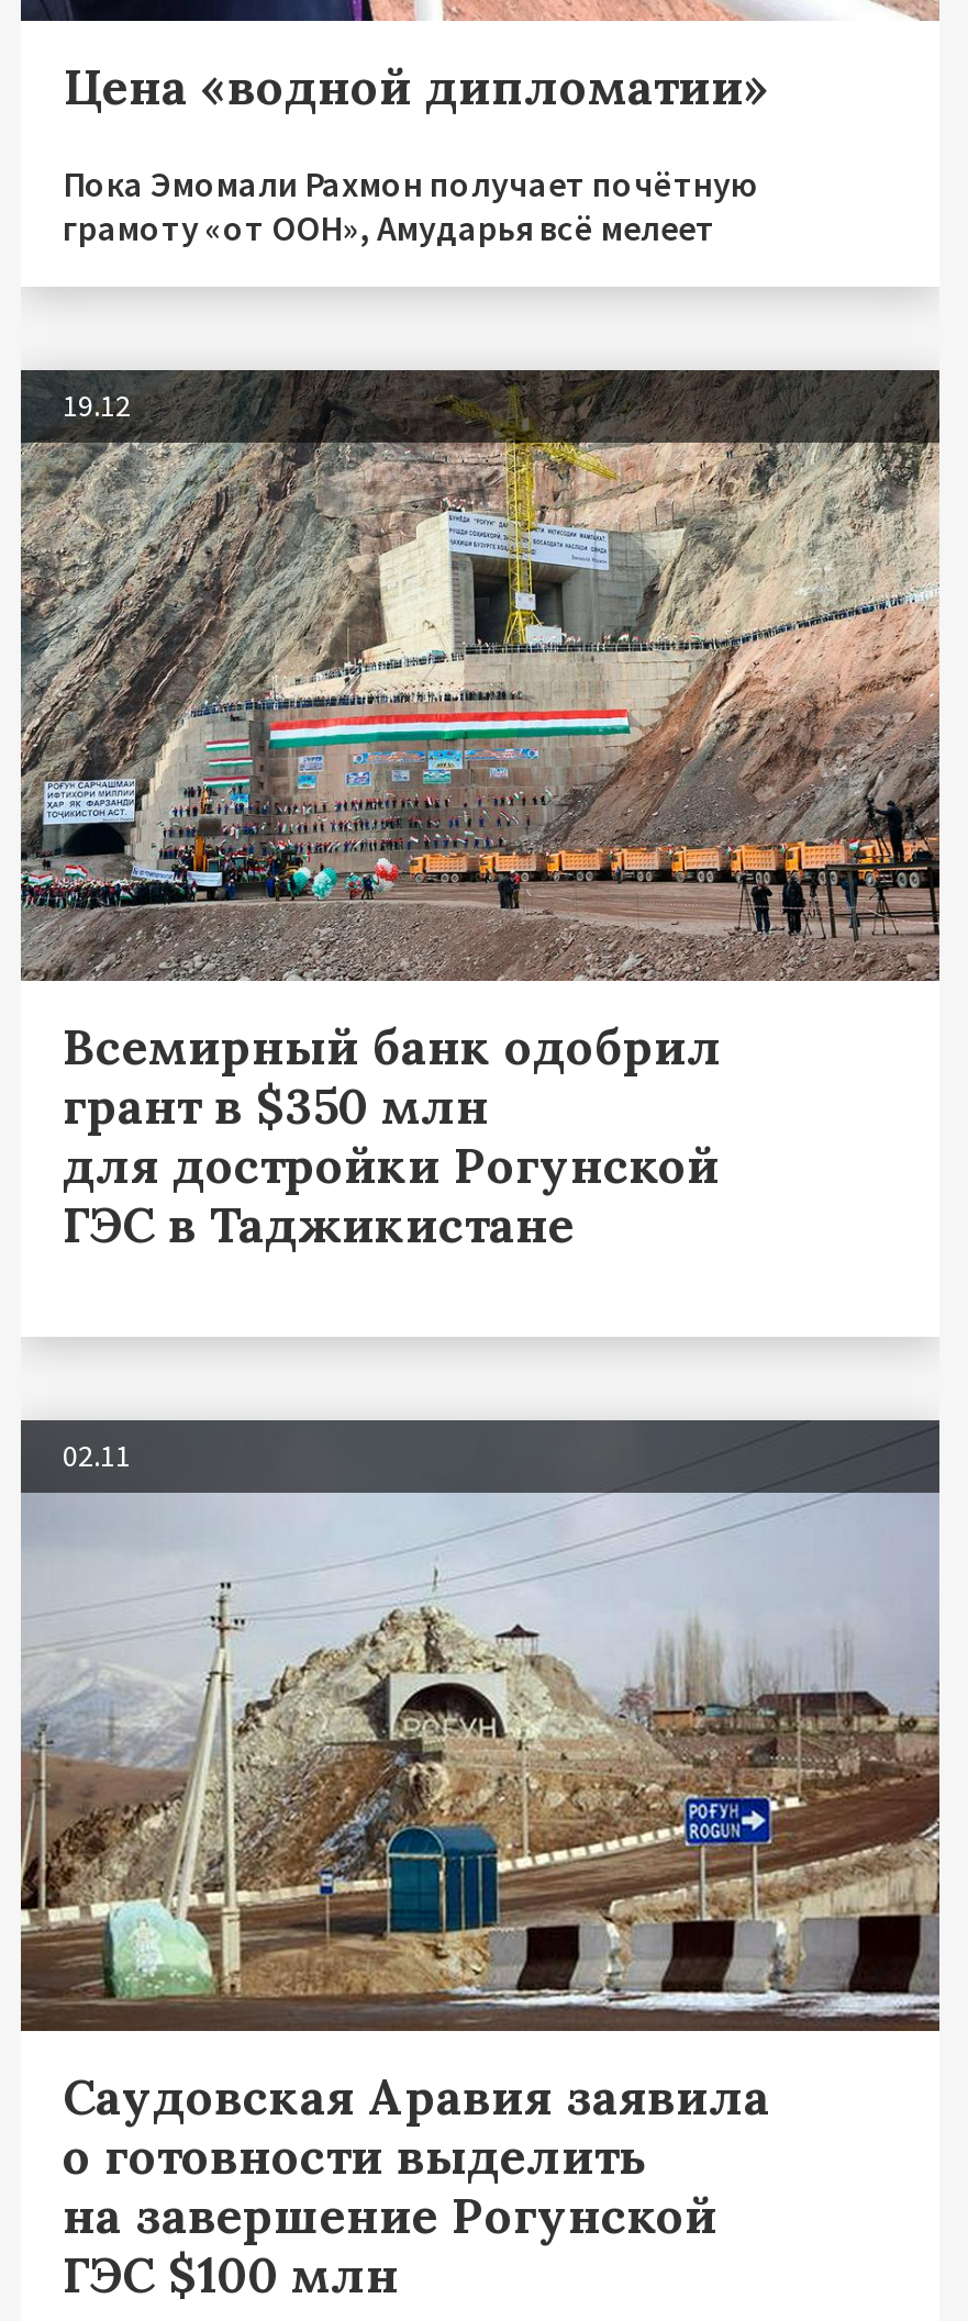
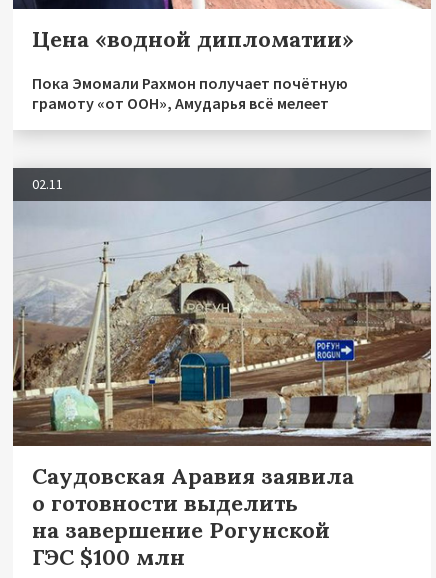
- [image]
- 19.12

- Всемирный банк одобрил
- грант в $350 млн
- для достройки Рогунской
- ГЭС в Таджикистане
